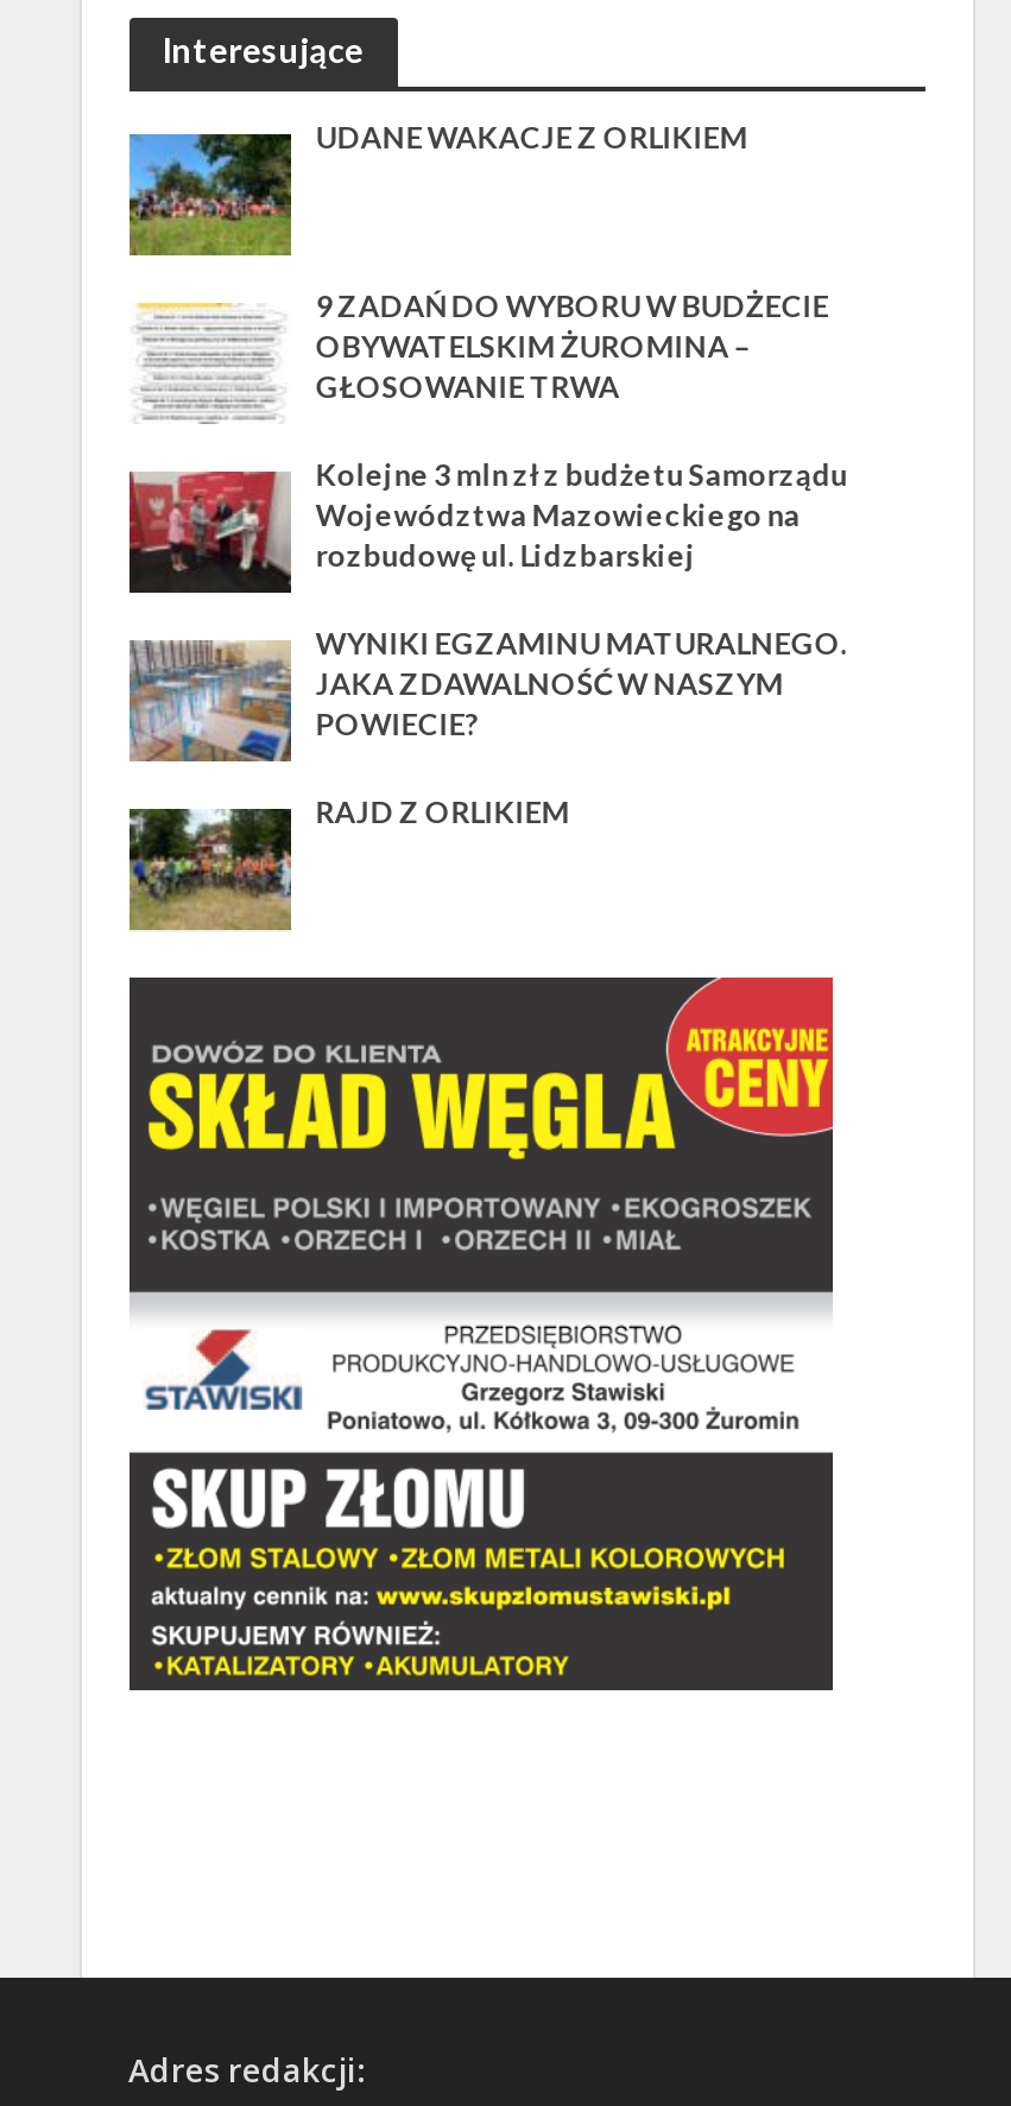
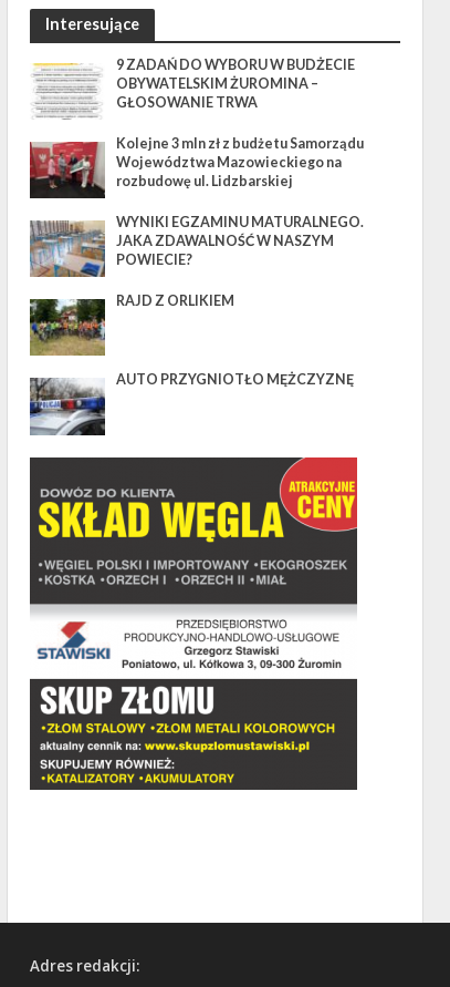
- [image]
- UDANE WAKACJE Z ORLIKIEM

moved up: [image] | 9 ZADAŃ DO WYBORU W BUDŻECIE | OBYWATELSKIM ŻUROMINA – | ... | POWIECIE? | RAJD Z ORLIKIEM

moved up: [image]

+ [image]
+ AUTO PRZYGNIOTŁO MĘŻCZYZNĘ
